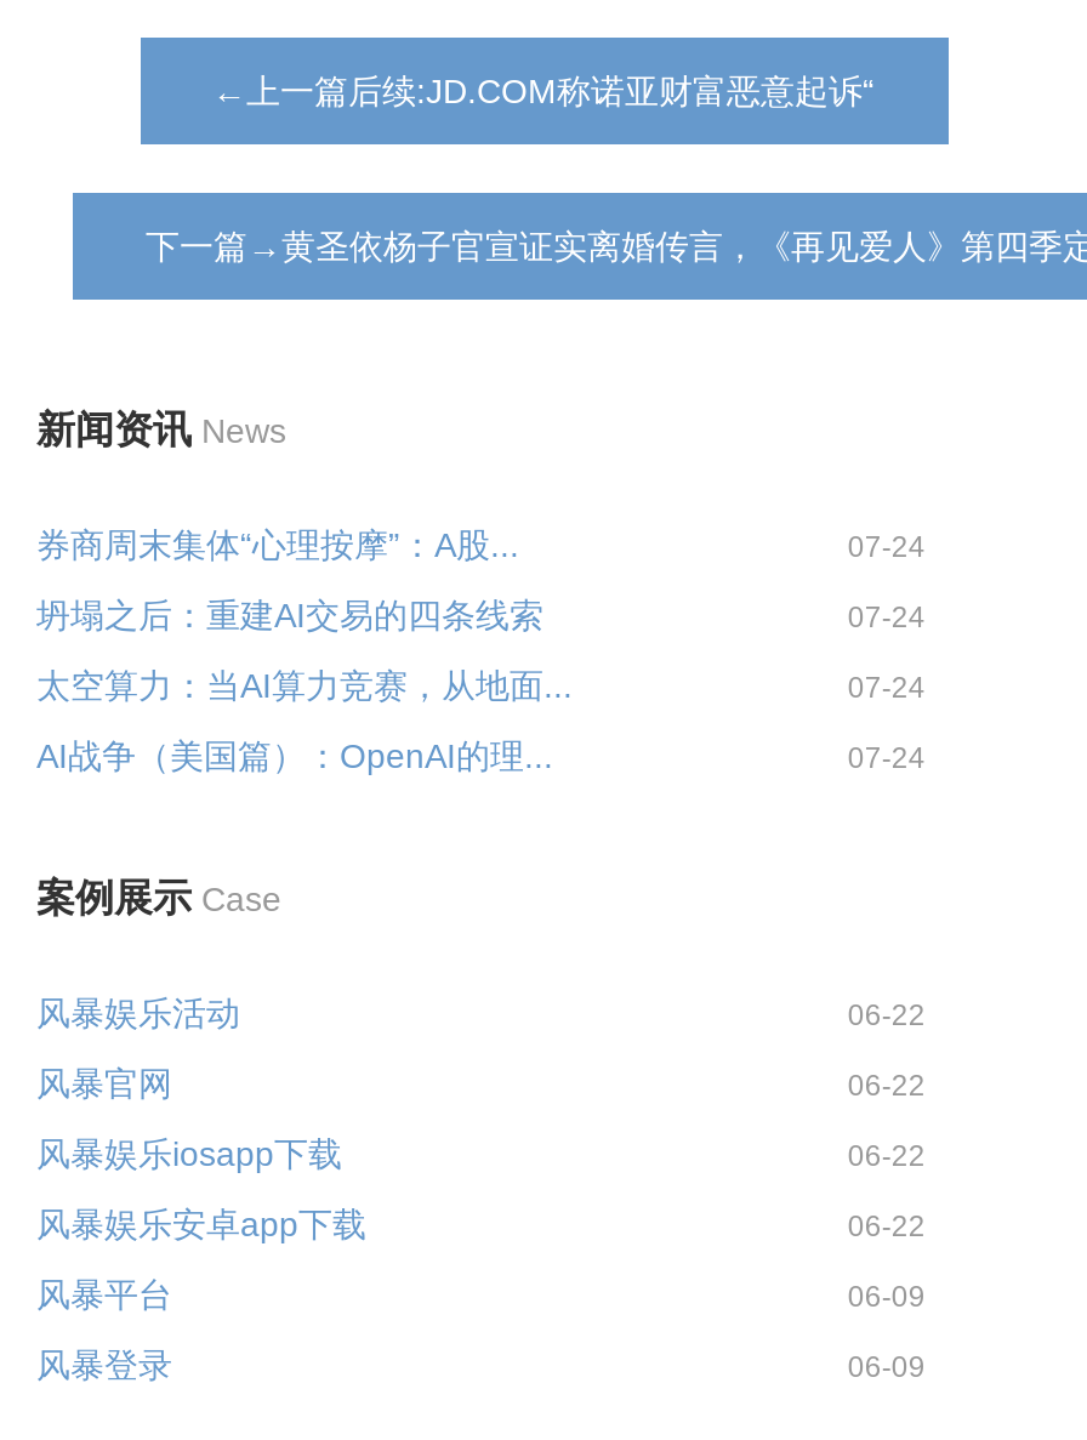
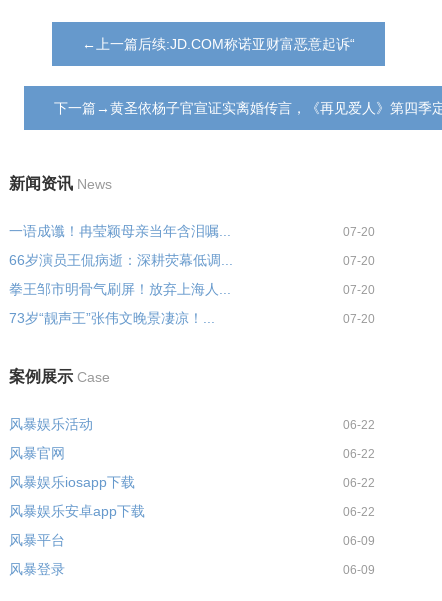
- 券商周末集体“心理按摩”：A股...
- 07-24
+ 一语成谶！冉莹颖母亲当年含泪嘱...
+ 07-20

- 坍塌之后：重建AI交易的四条线索
- 07-24
+ 66岁演员王侃病逝：深耕荧幕低调...
+ 07-20

- 太空算力：当AI算力竞赛，从地面...
- 07-24
+ 拳王邹市明骨气刷屏！放弃上海人...
+ 07-20

- AI战争（美国篇）：OpenAI的理...
- 07-24
+ 73岁“靓声王”张伟文晚景凄凉！...
+ 07-20
